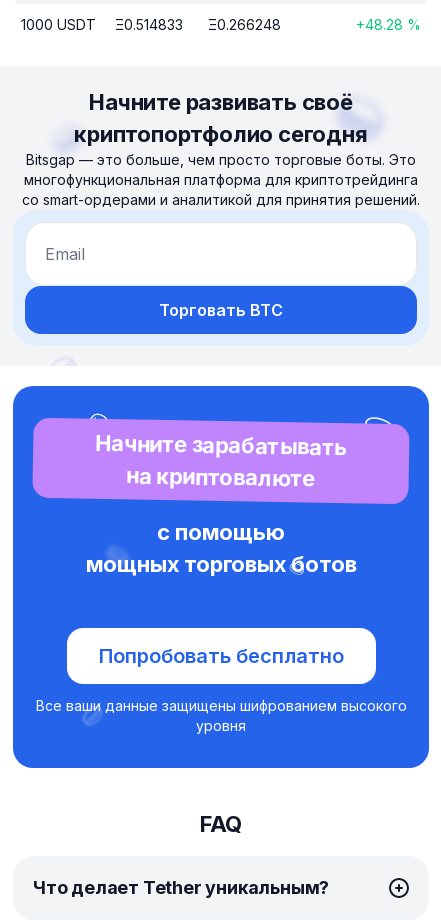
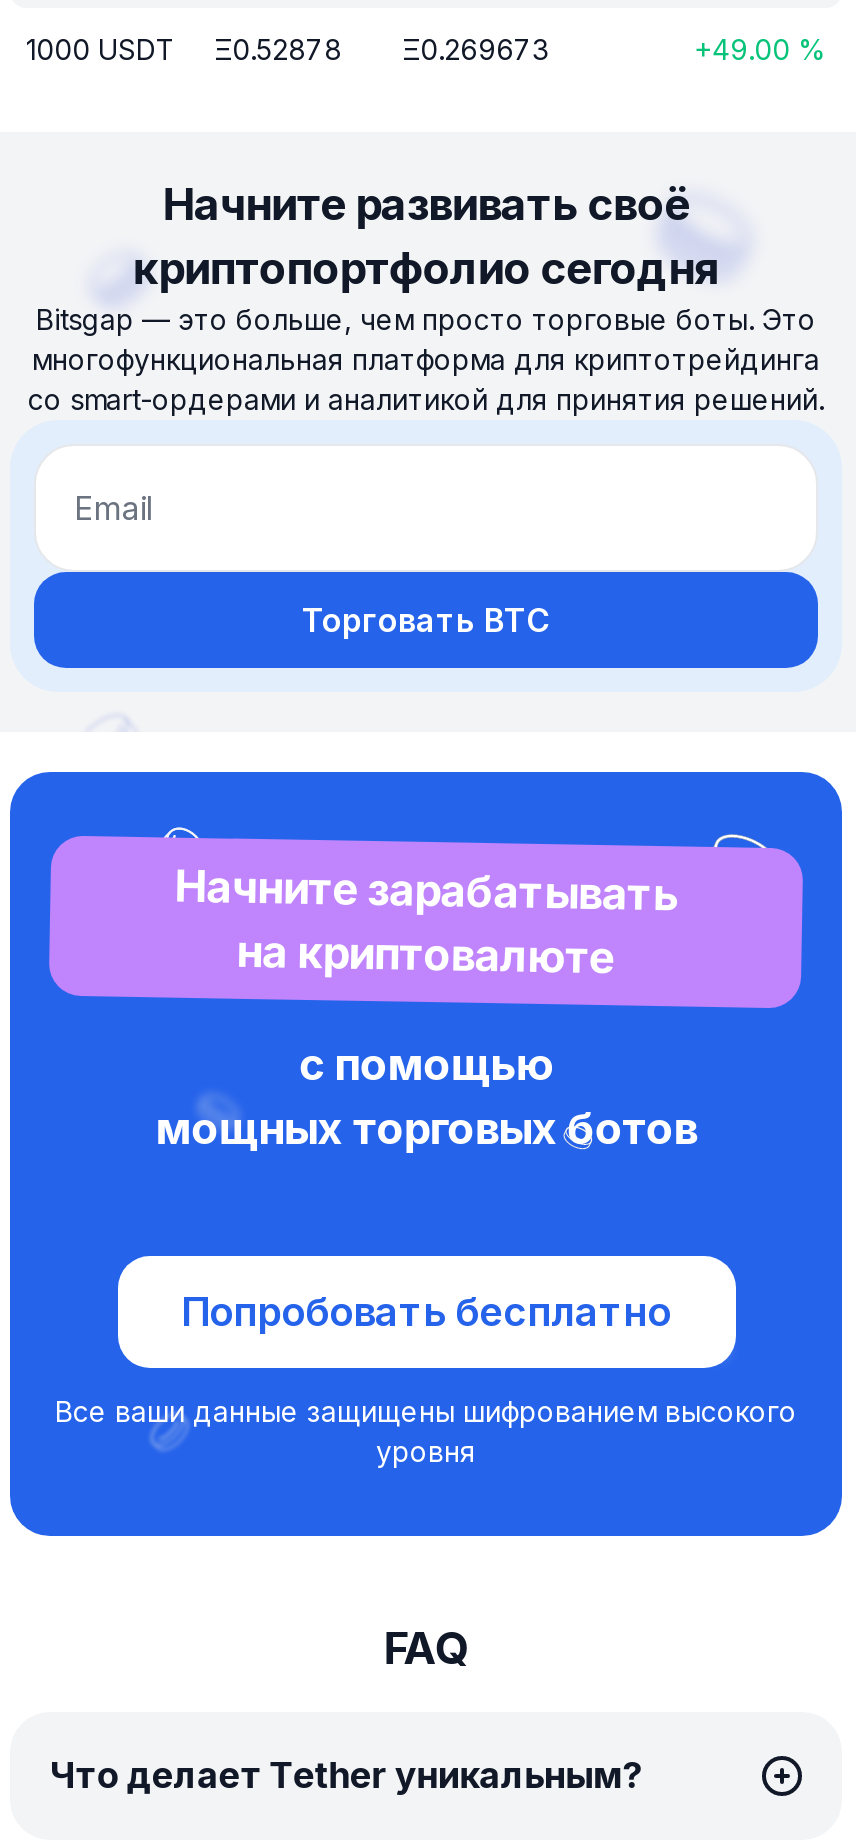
- Ξ0.514833
+ Ξ0.52878

- Ξ0.266248
+ Ξ0.269673

- +48.28%
+ +49.00%
